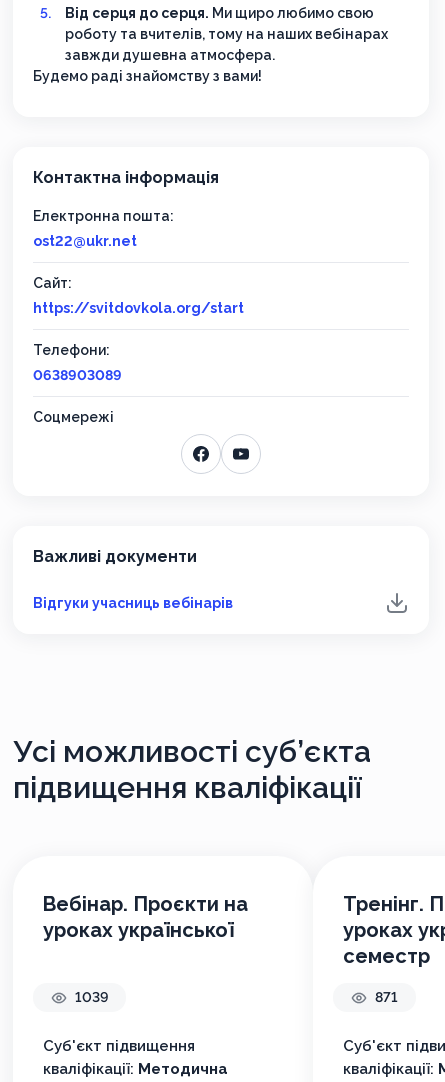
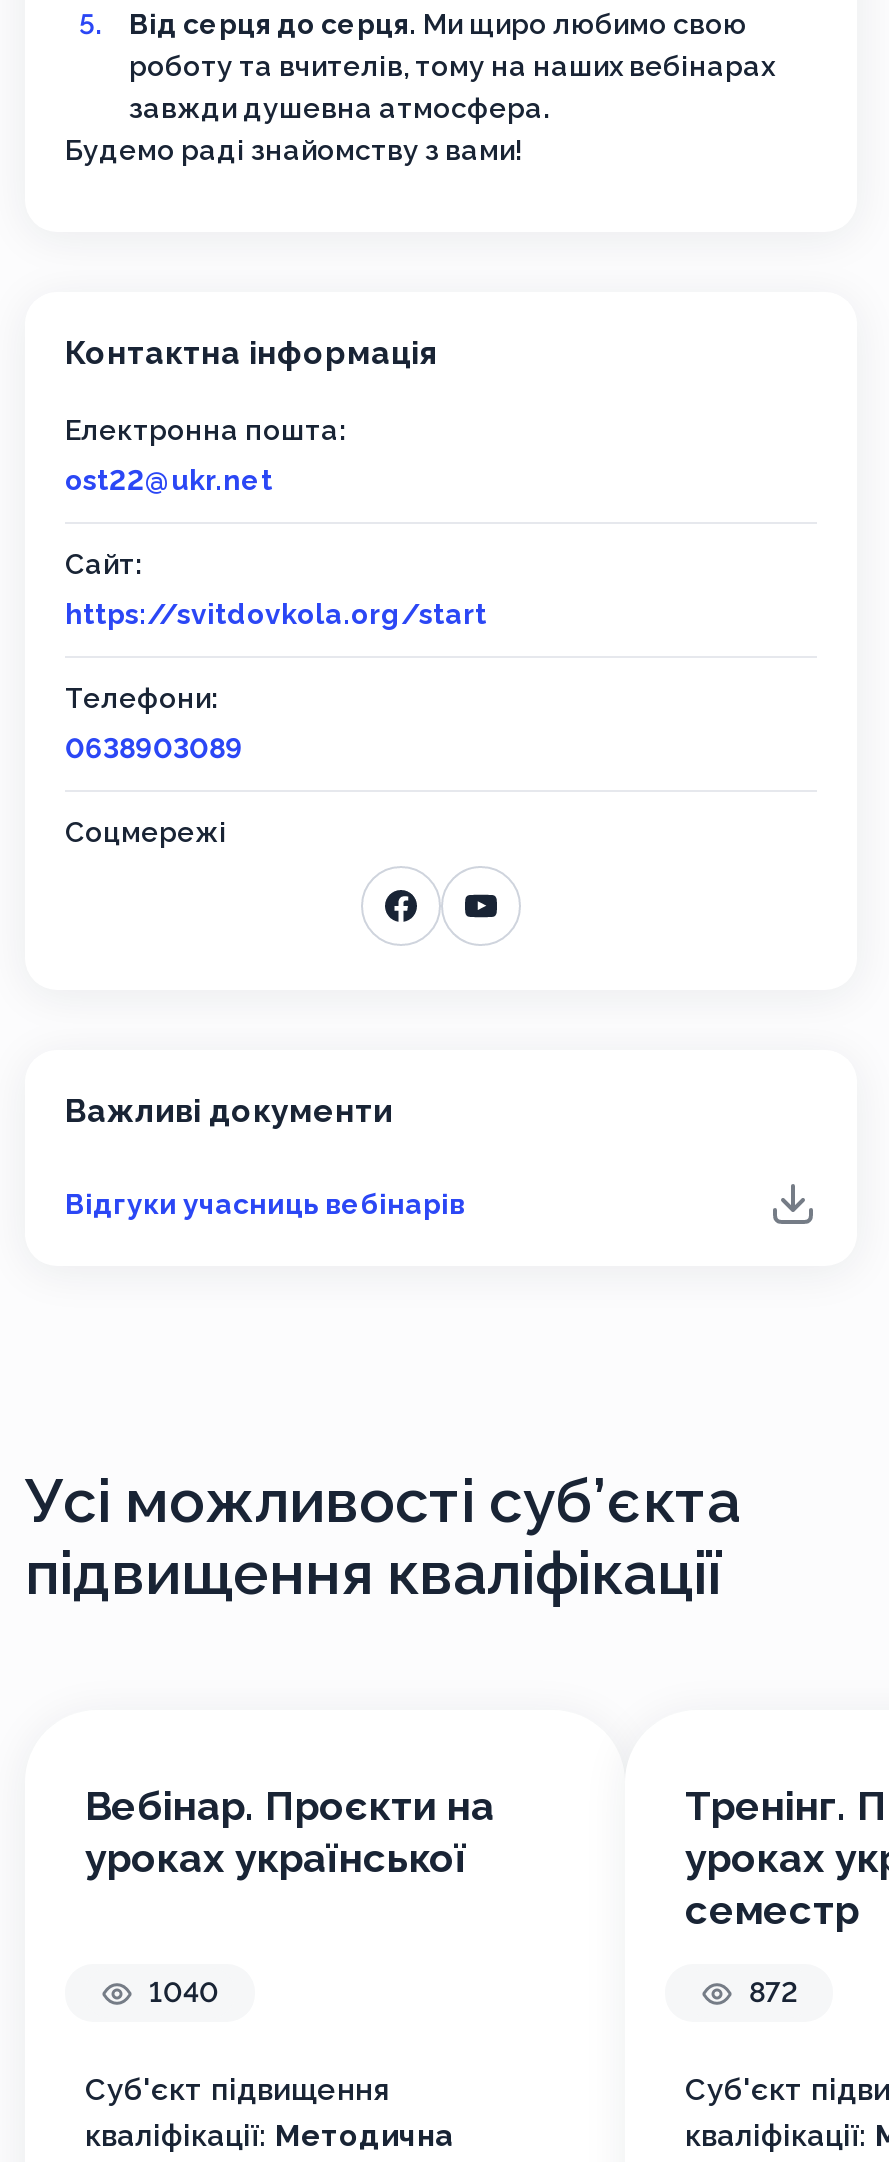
- 1039
+ 1040

- 871
+ 872
